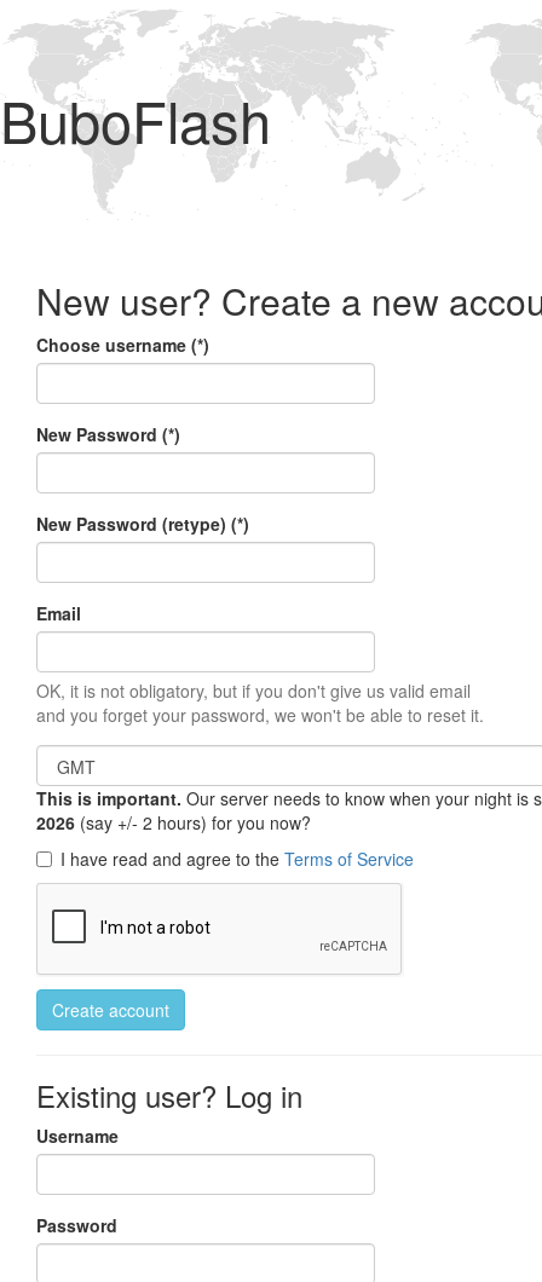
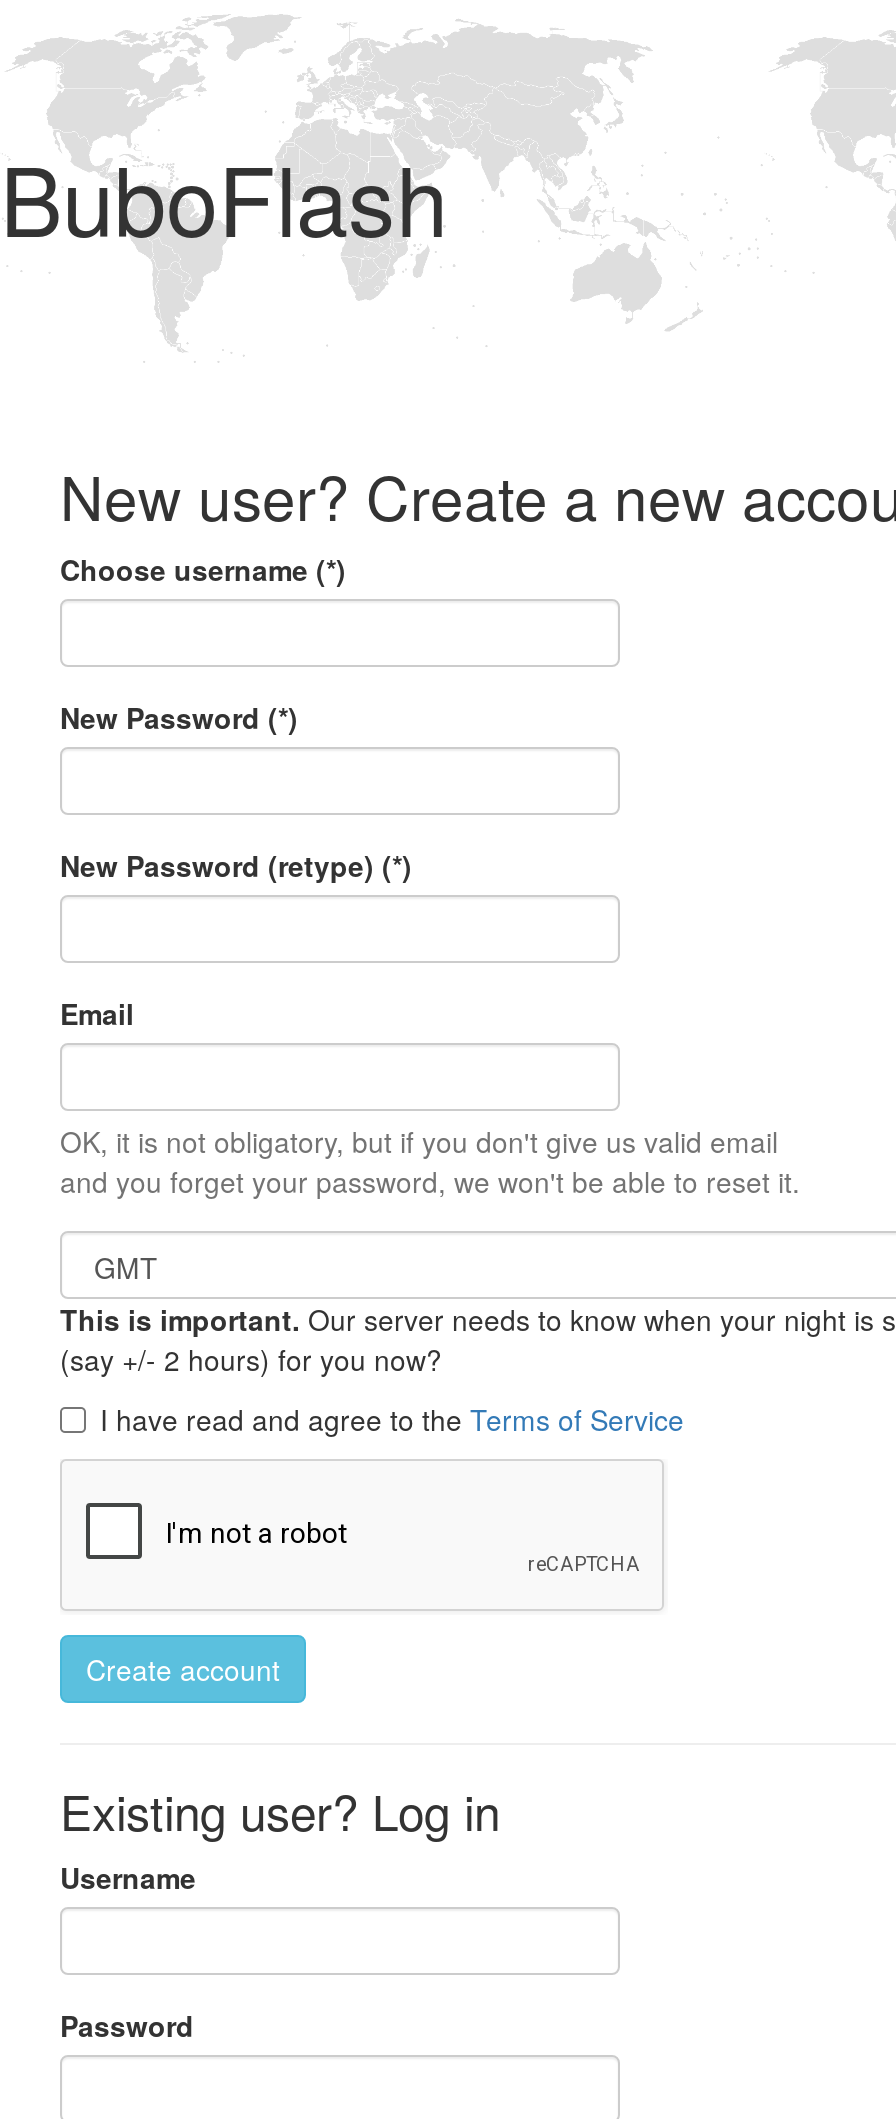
- 2026 (say +/- 2 hours) for you now?
+ (say +/- 2 hours) for you now?
